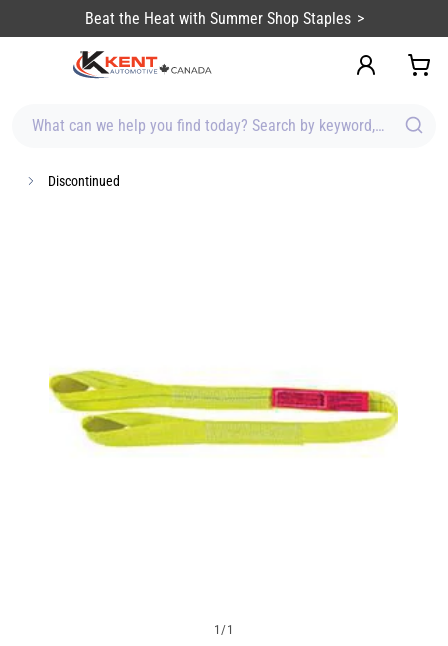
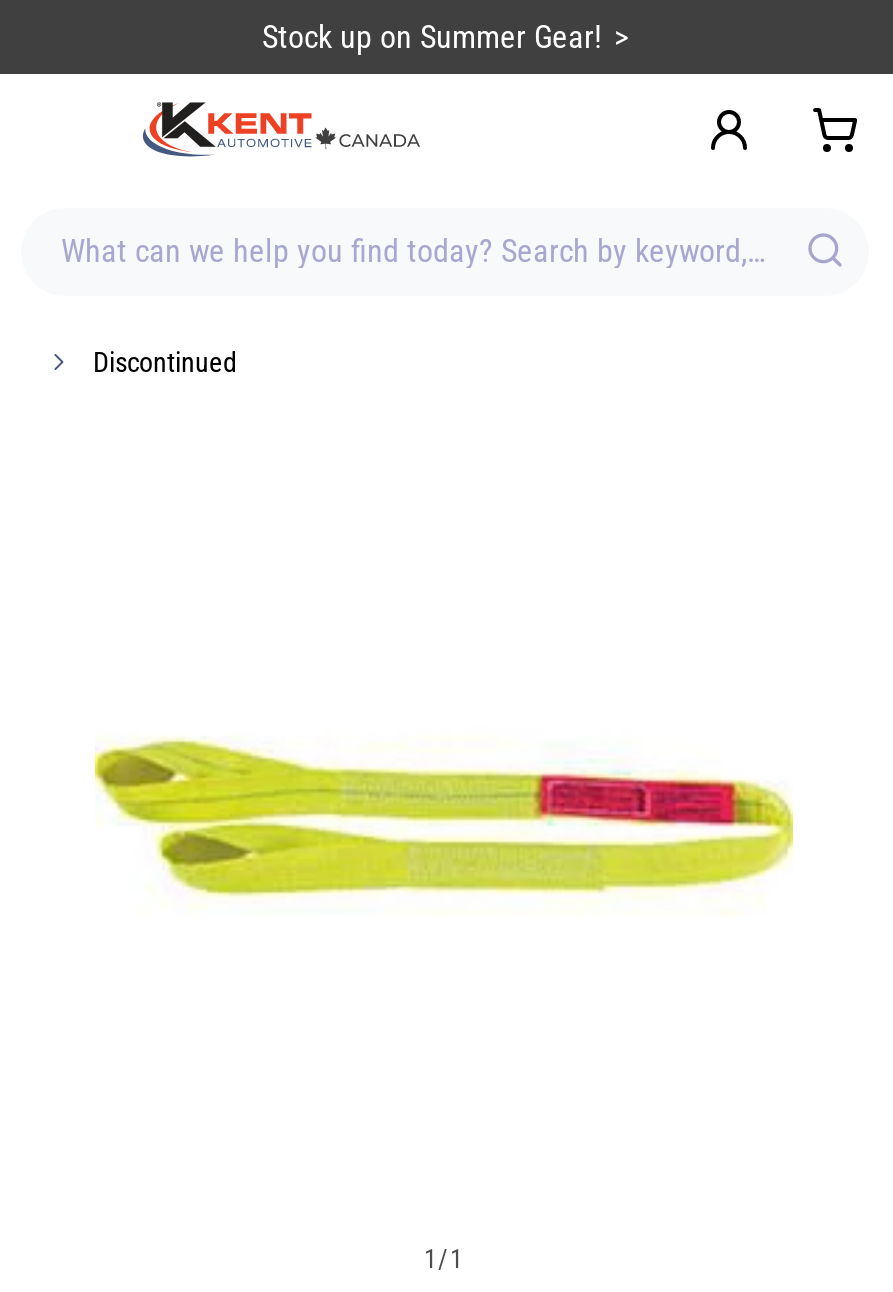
- Beat the Heat with Summer Shop Staples
+ Stock up on Summer Gear!
